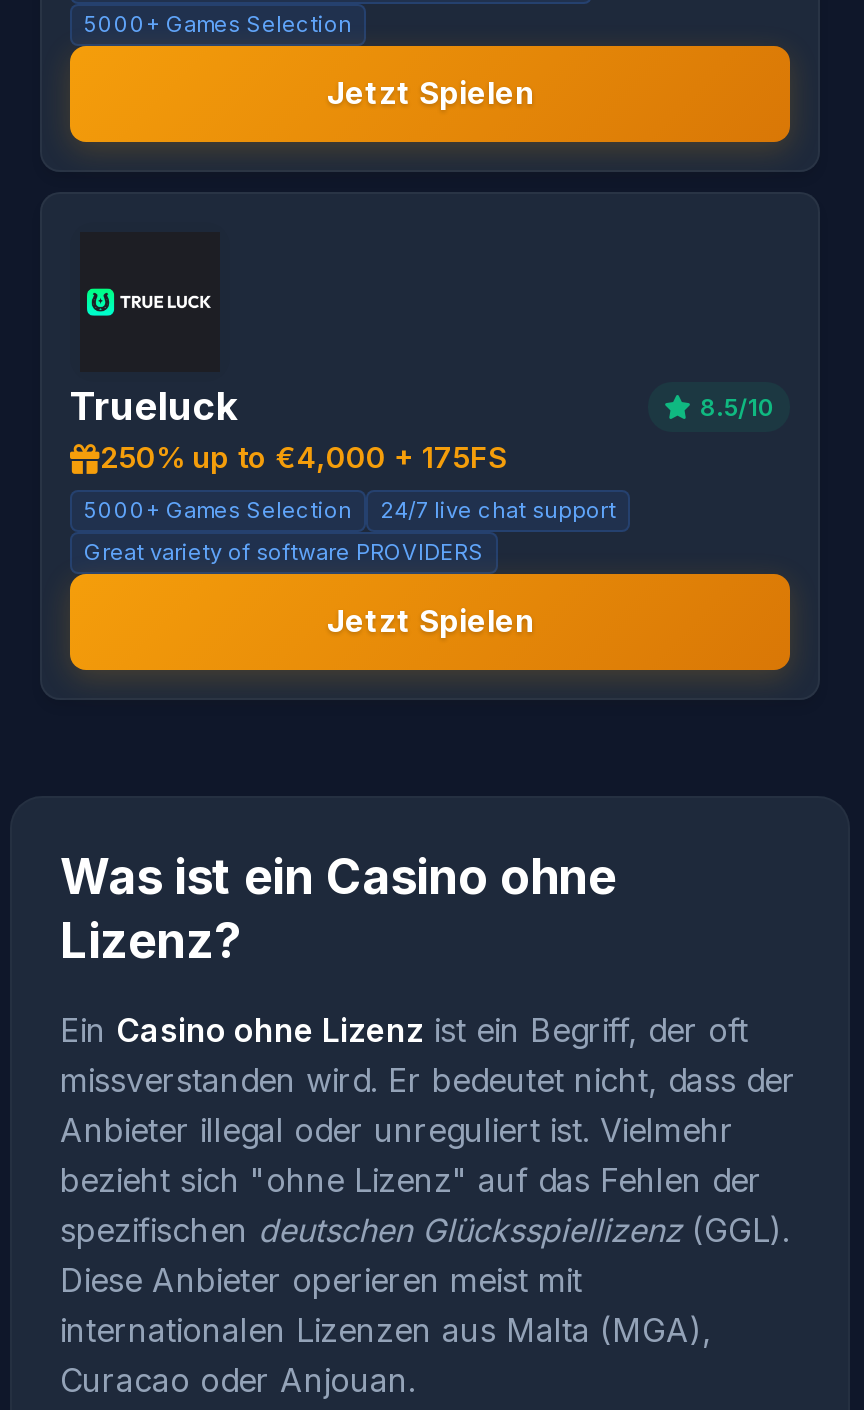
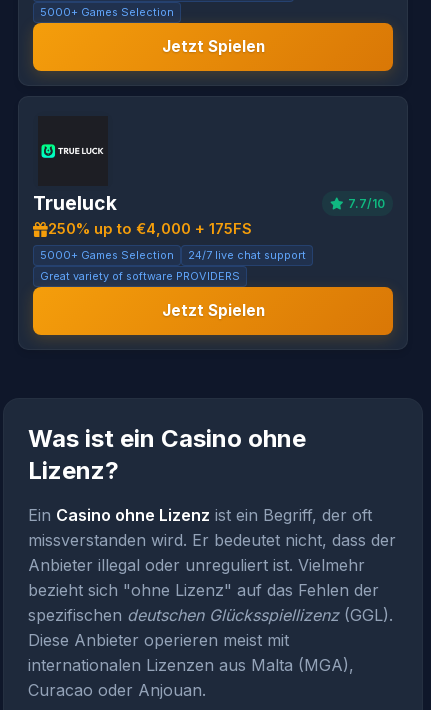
- 8.5/10
+ 7.7/10
